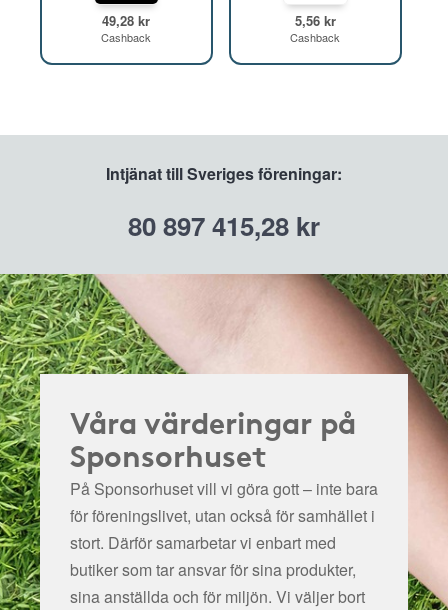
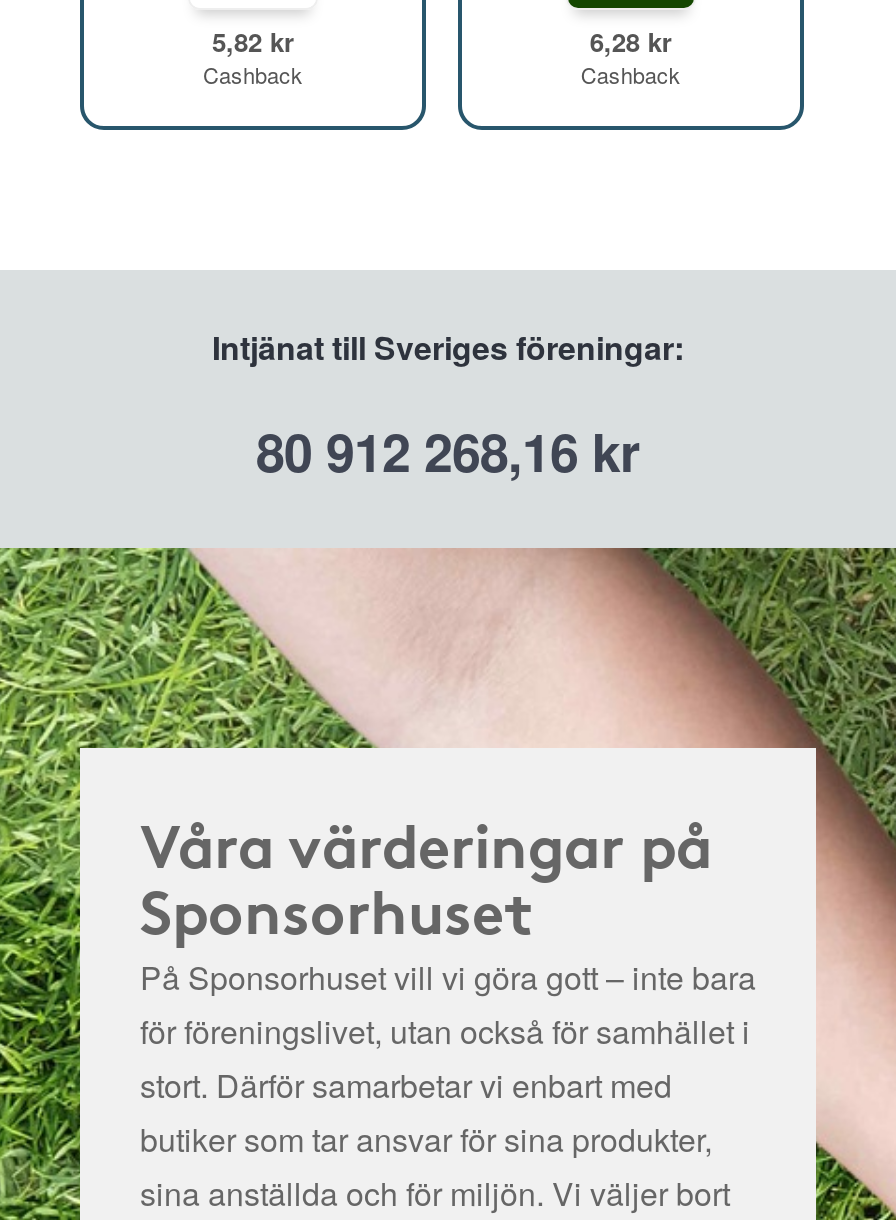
- 49,28 kr
+ 5,82 kr

- 5,56 kr
+ 6,28 kr

- 80 897 415,28 kr
+ 80 912 268,16 kr
